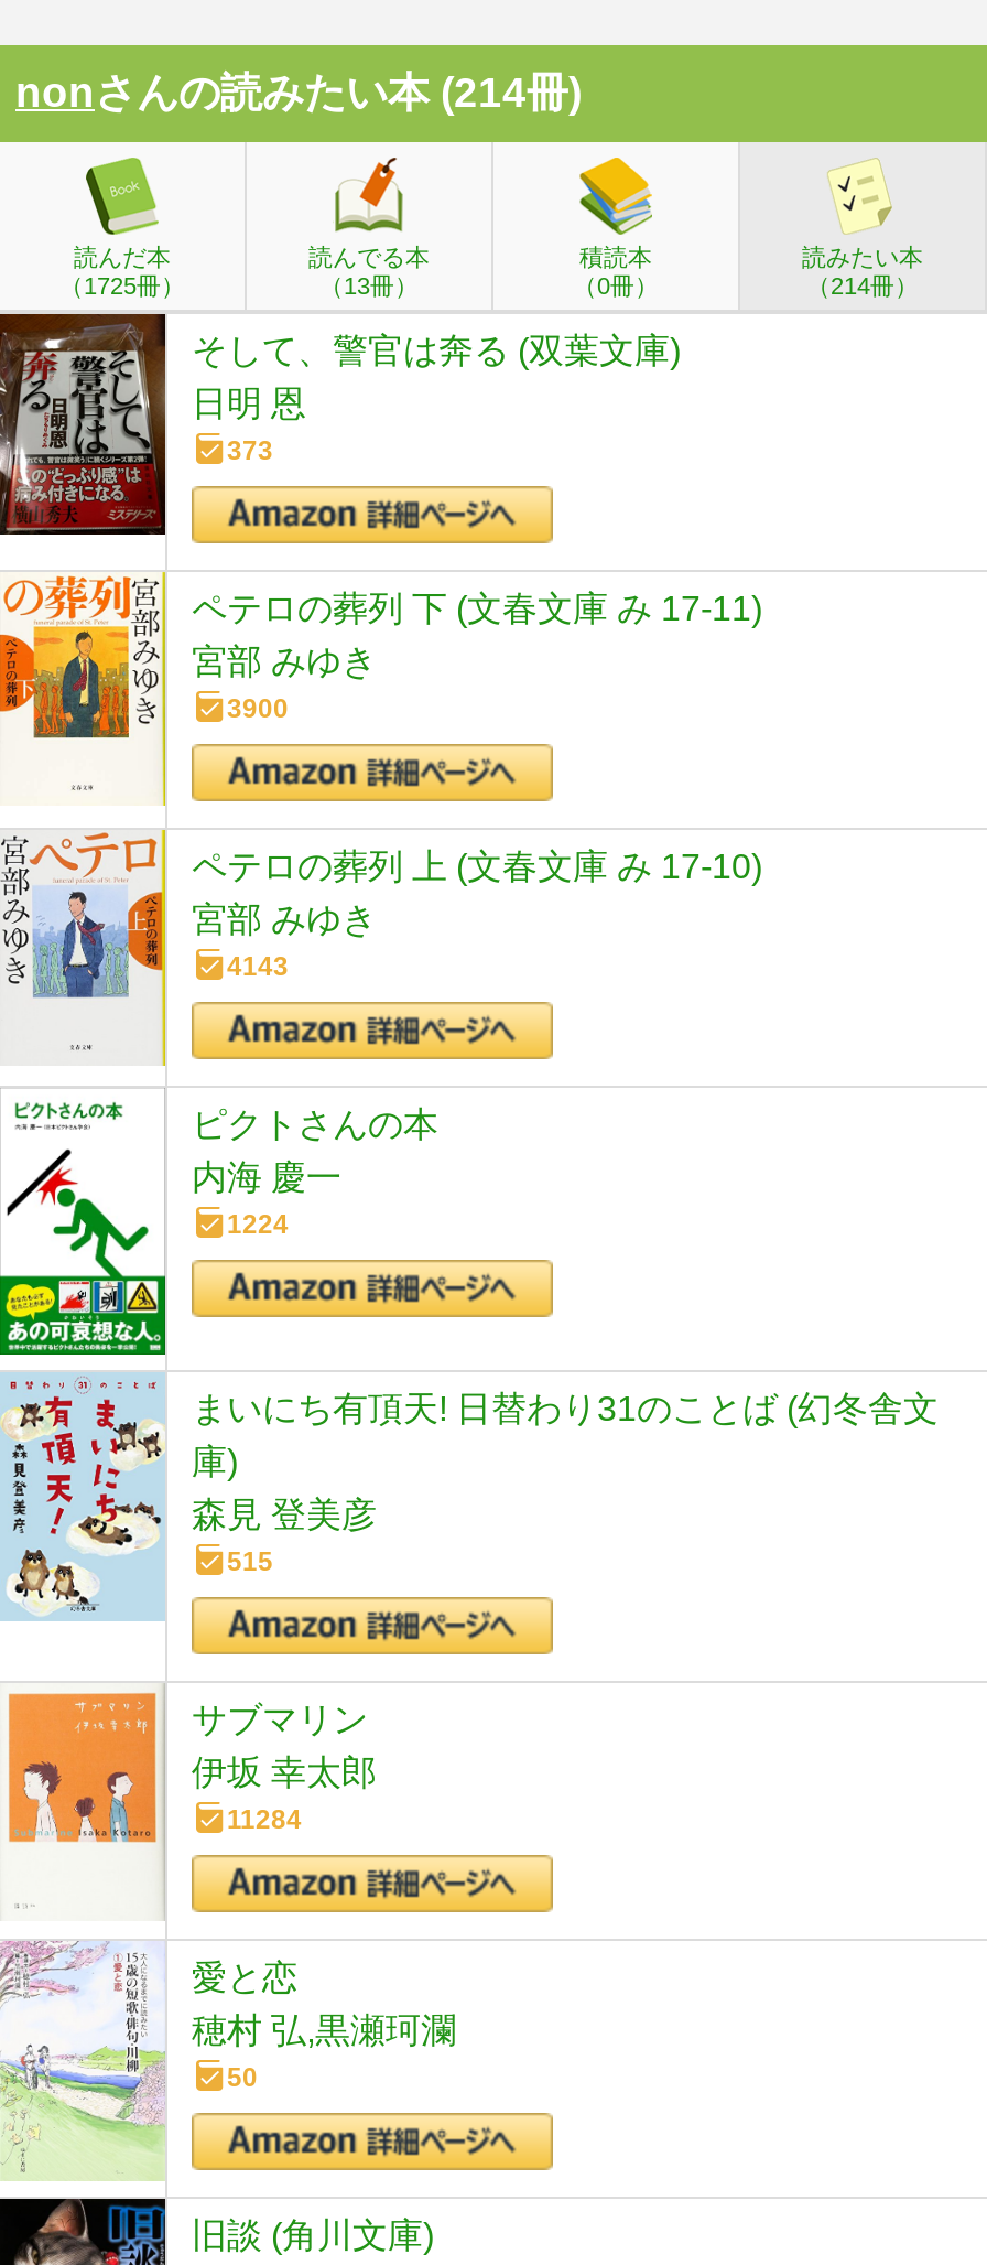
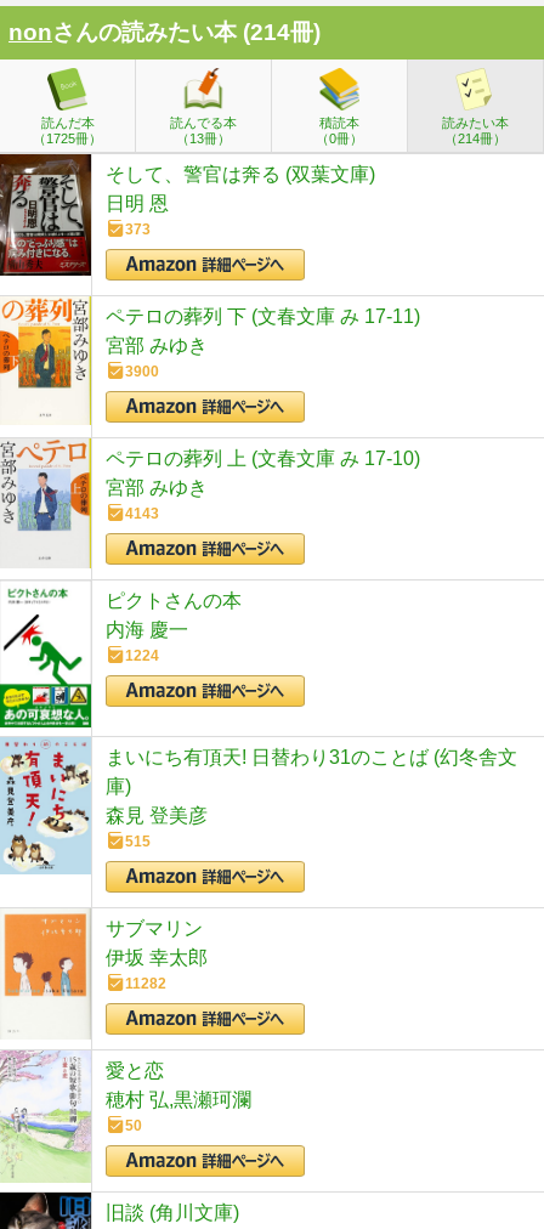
- 11284
+ 11282
